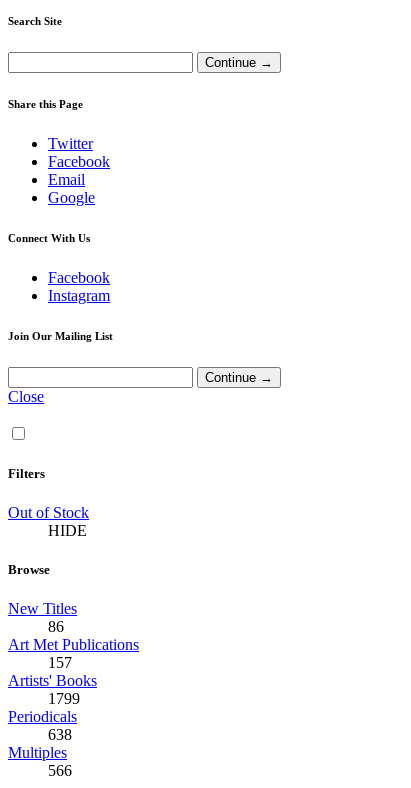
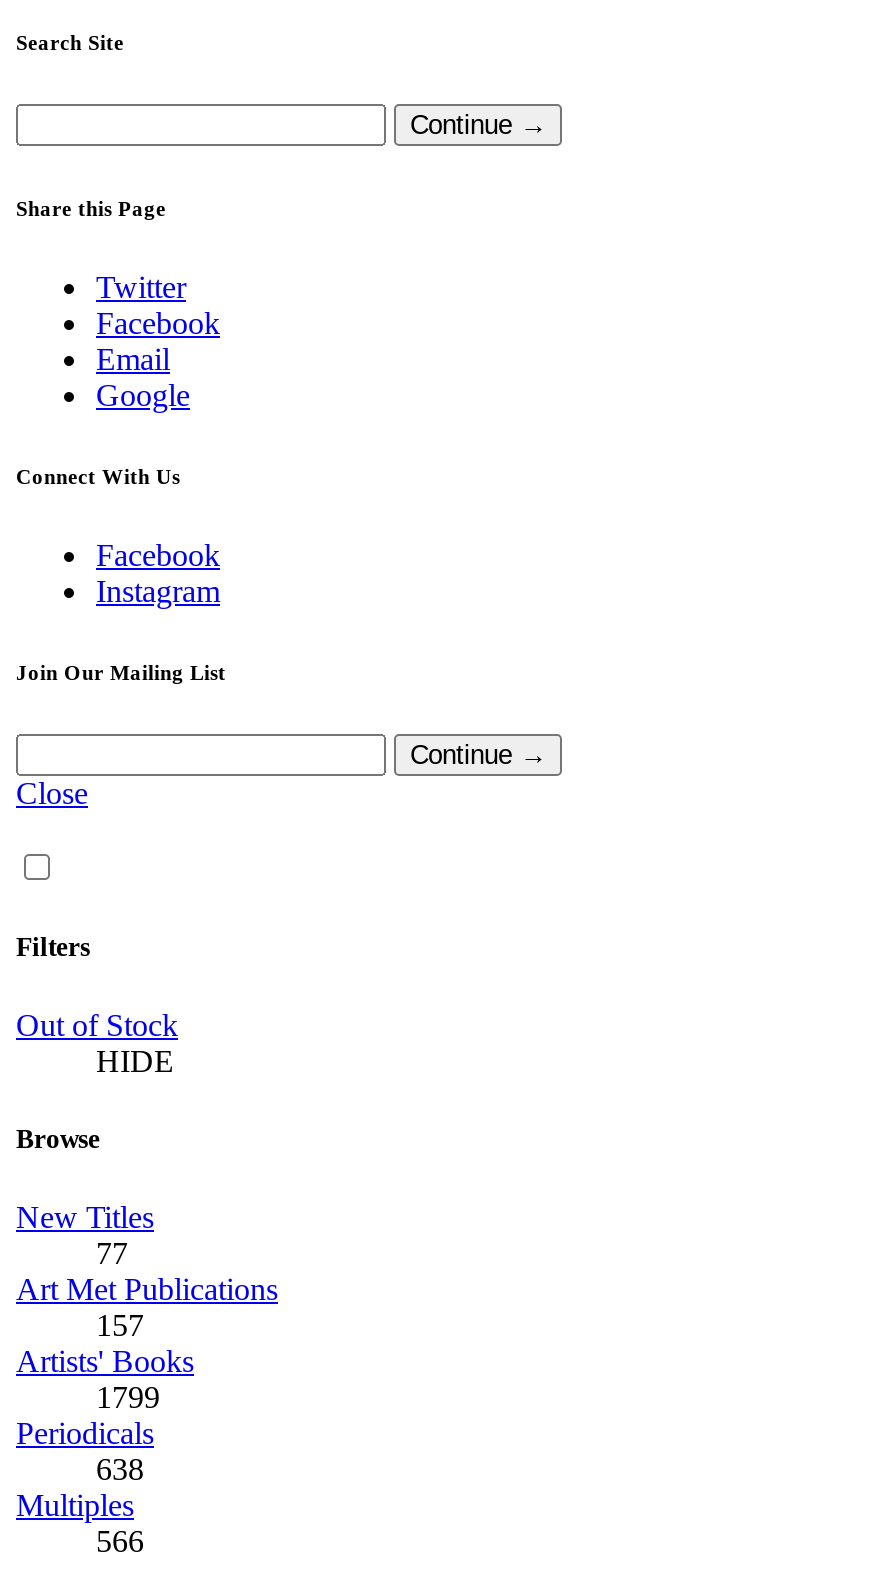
- 86
+ 77
